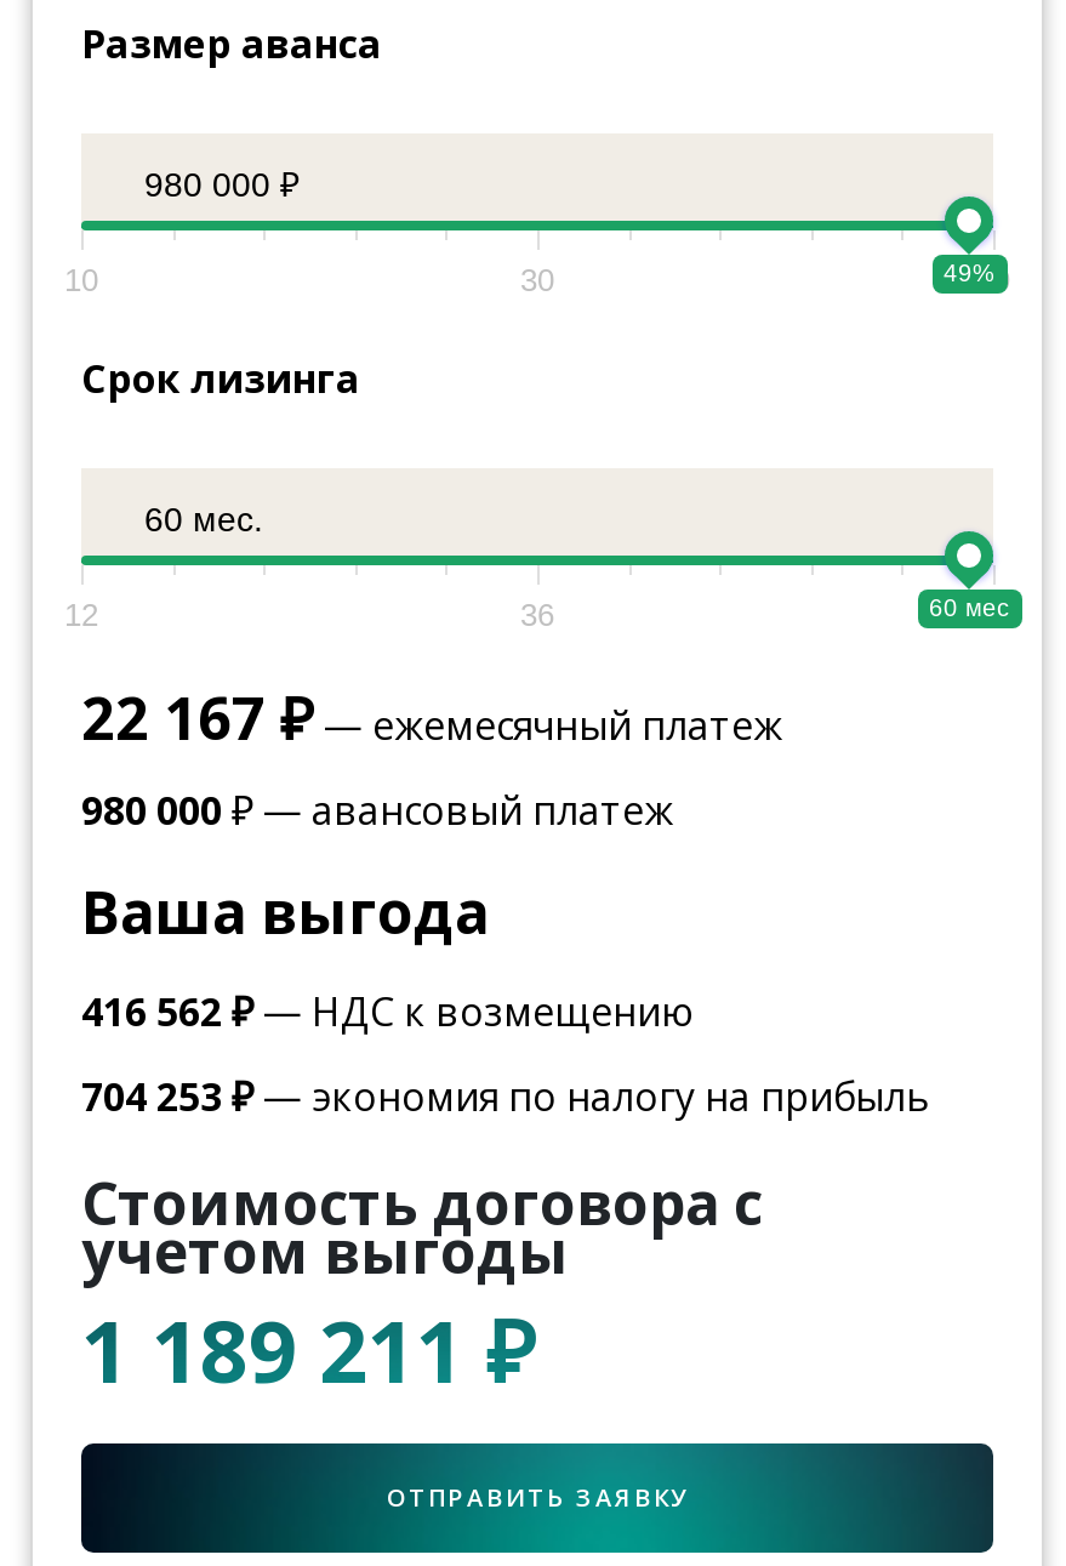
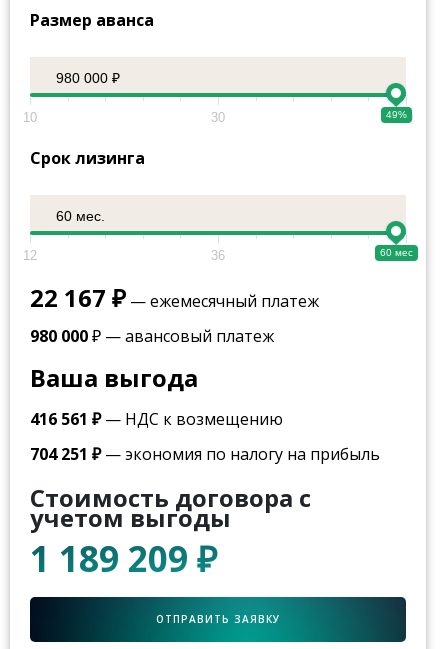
- 416 562 ₽ — НДС к возмещению
+ 416 561 ₽ — НДС к возмещению

- 704 253 ₽ — экономия по налогу на прибыль
+ 704 251 ₽ — экономия по налогу на прибыль

- 1 189 211 ₽
+ 1 189 209 ₽
